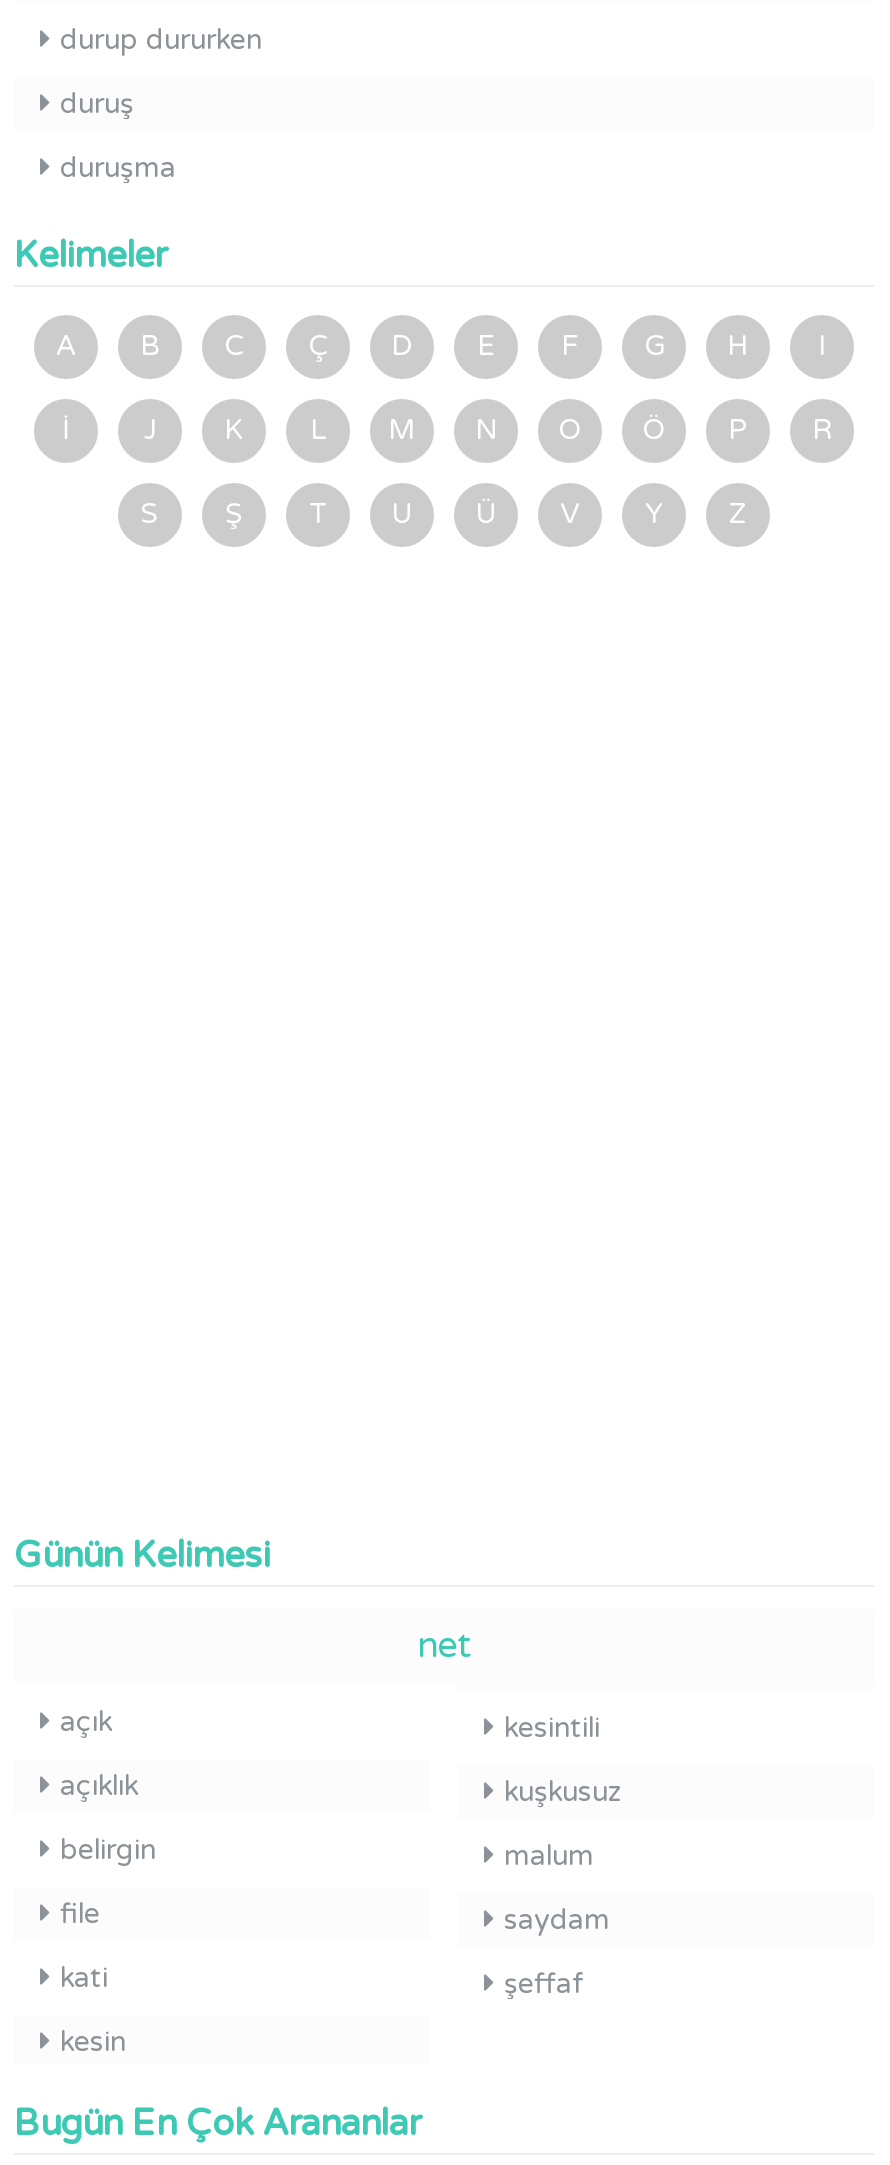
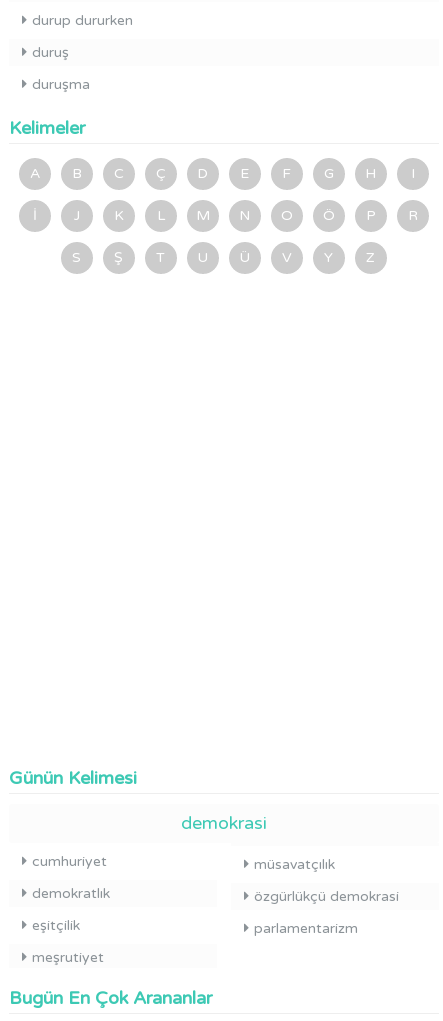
- net
- açık
- açıklık
- belirgin
- file
- kati
- kesin
+ demokrasi
+ cumhuriyet
+ demokratlık
+ eşitçilik
+ meşrutiyet

- kesintili
- kuşkusuz
- malum
- saydam
- şeffaf
+ müsavatçılık
+ özgürlükçü demokrasi
+ parlamentarizm
